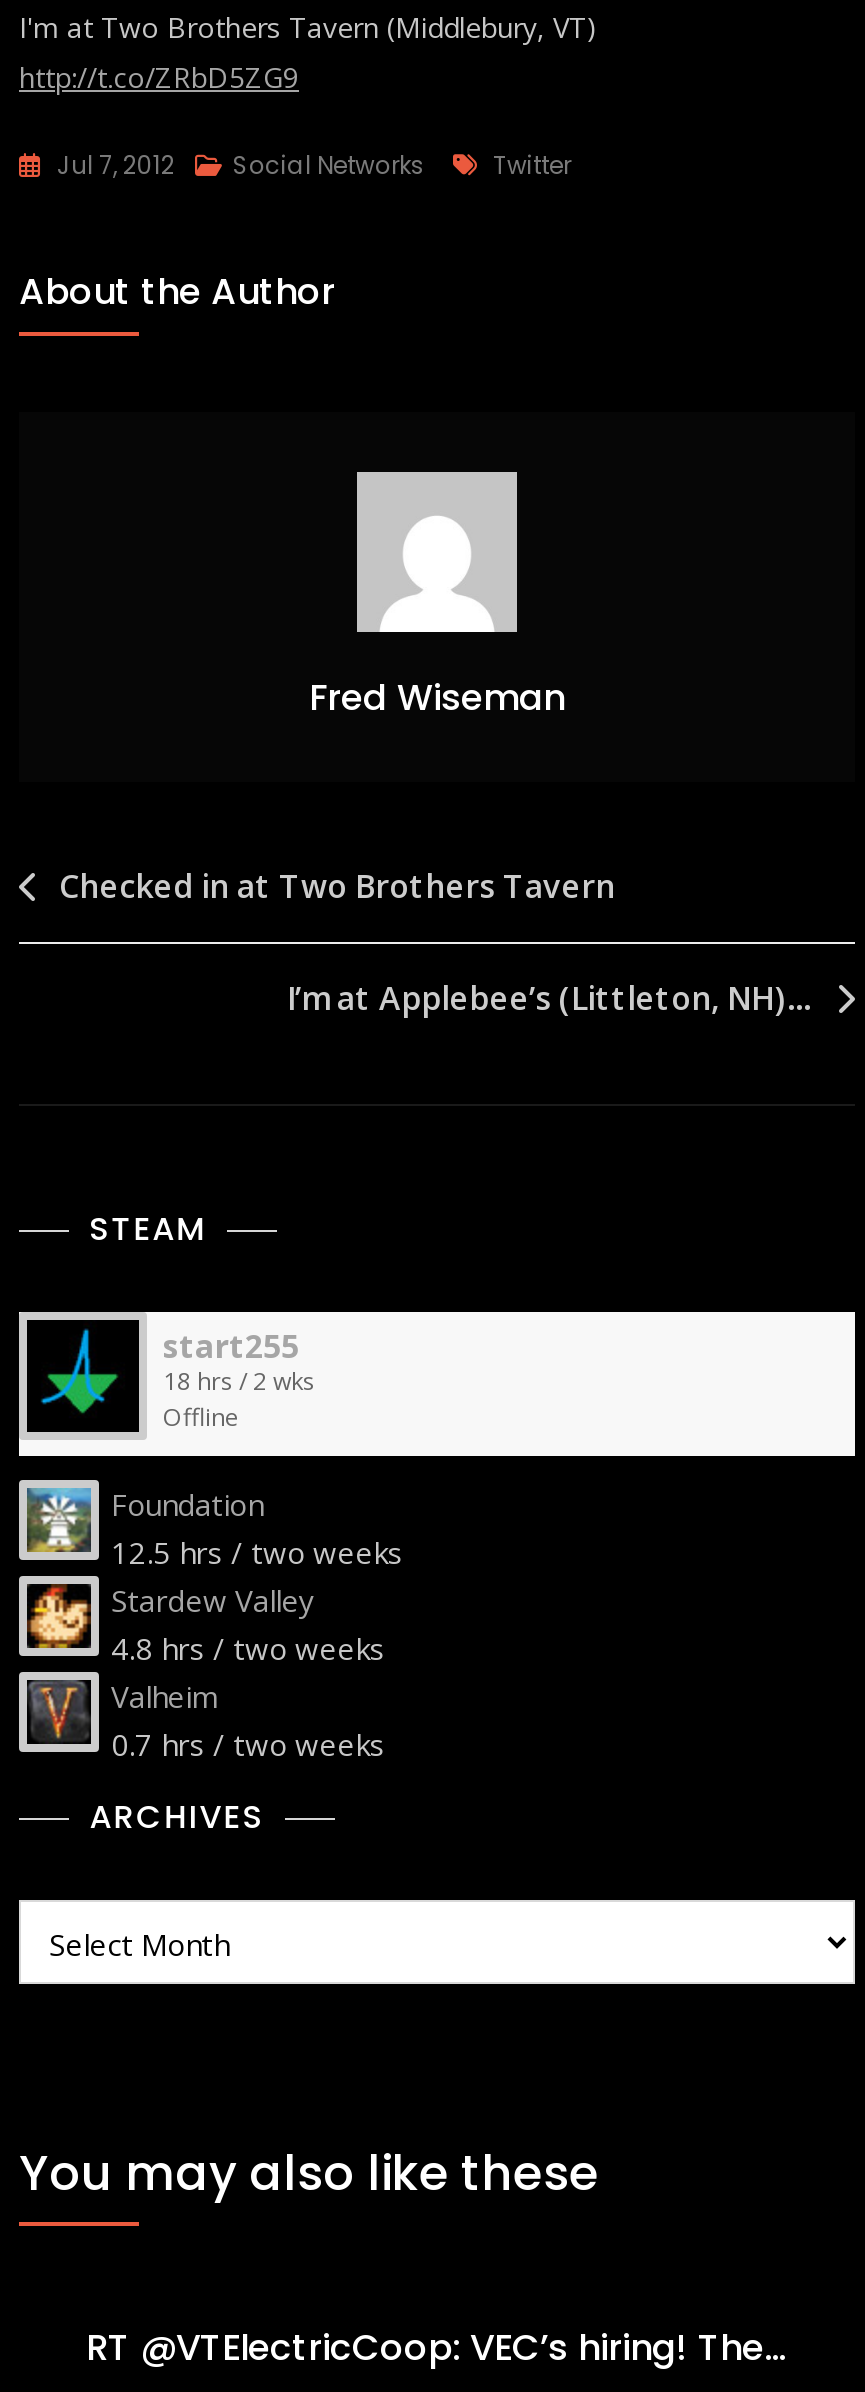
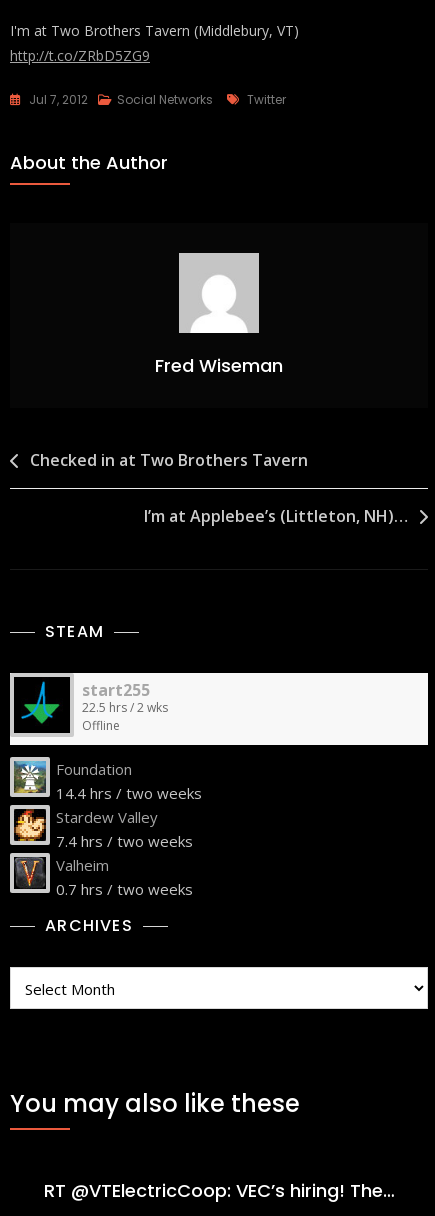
- 18 hrs / 2 wks
+ 22.5 hrs / 2 wks

- 12.5 hrs / two weeks
+ 14.4 hrs / two weeks

- 4.8 hrs / two weeks
+ 7.4 hrs / two weeks
